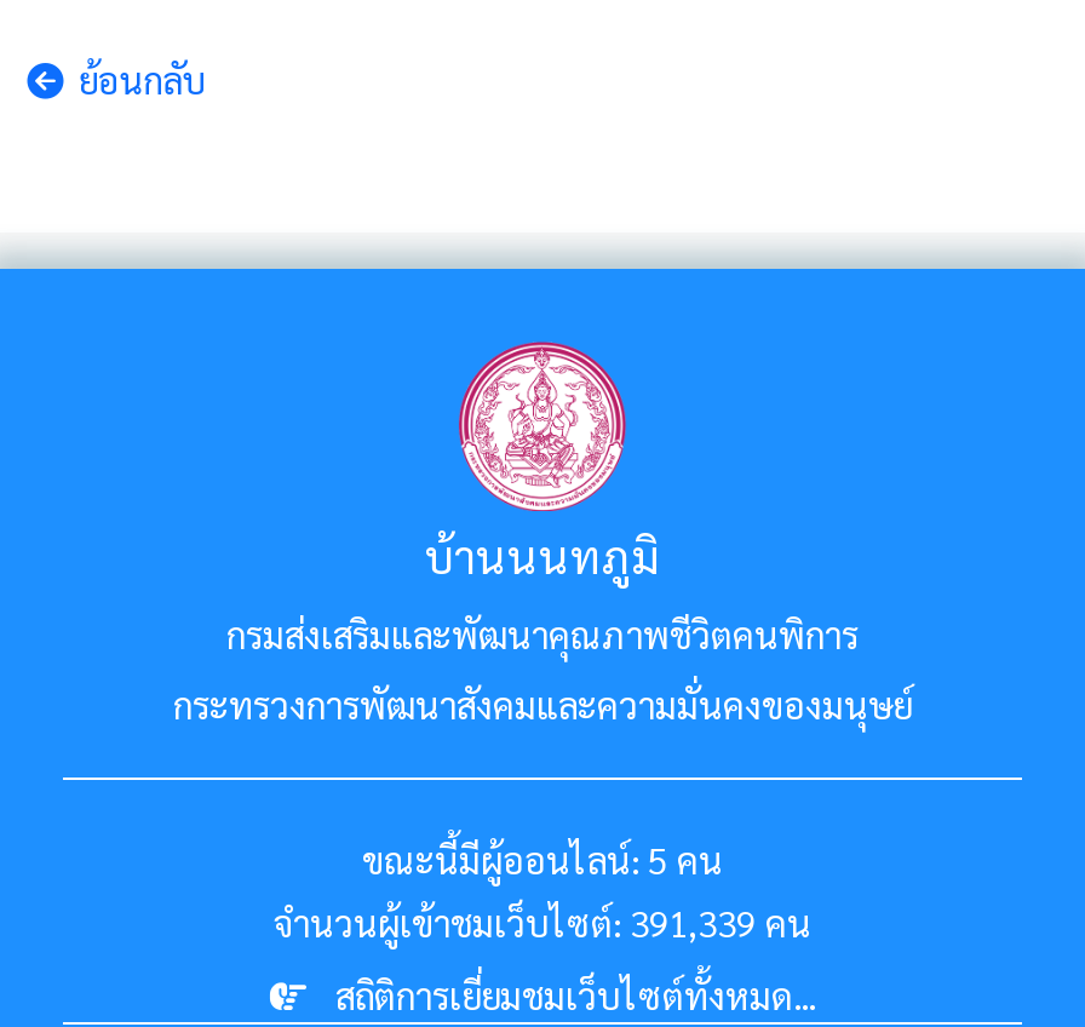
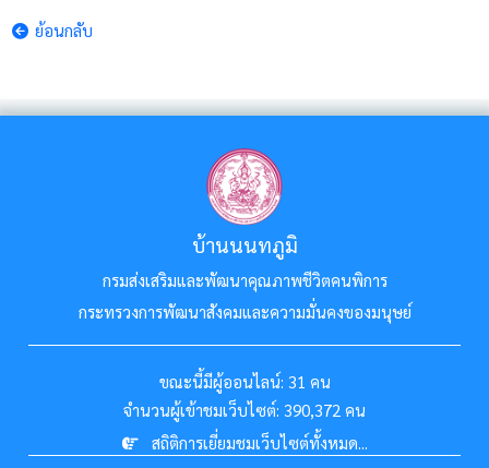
- ขณะนี้มีผู้ออนไลน์: 5 คน
+ ขณะนี้มีผู้ออนไลน์: 31 คน

- จำนวนผู้เข้าชมเว็บไซต์: 391,339 คน
+ จำนวนผู้เข้าชมเว็บไซต์: 390,372 คน
